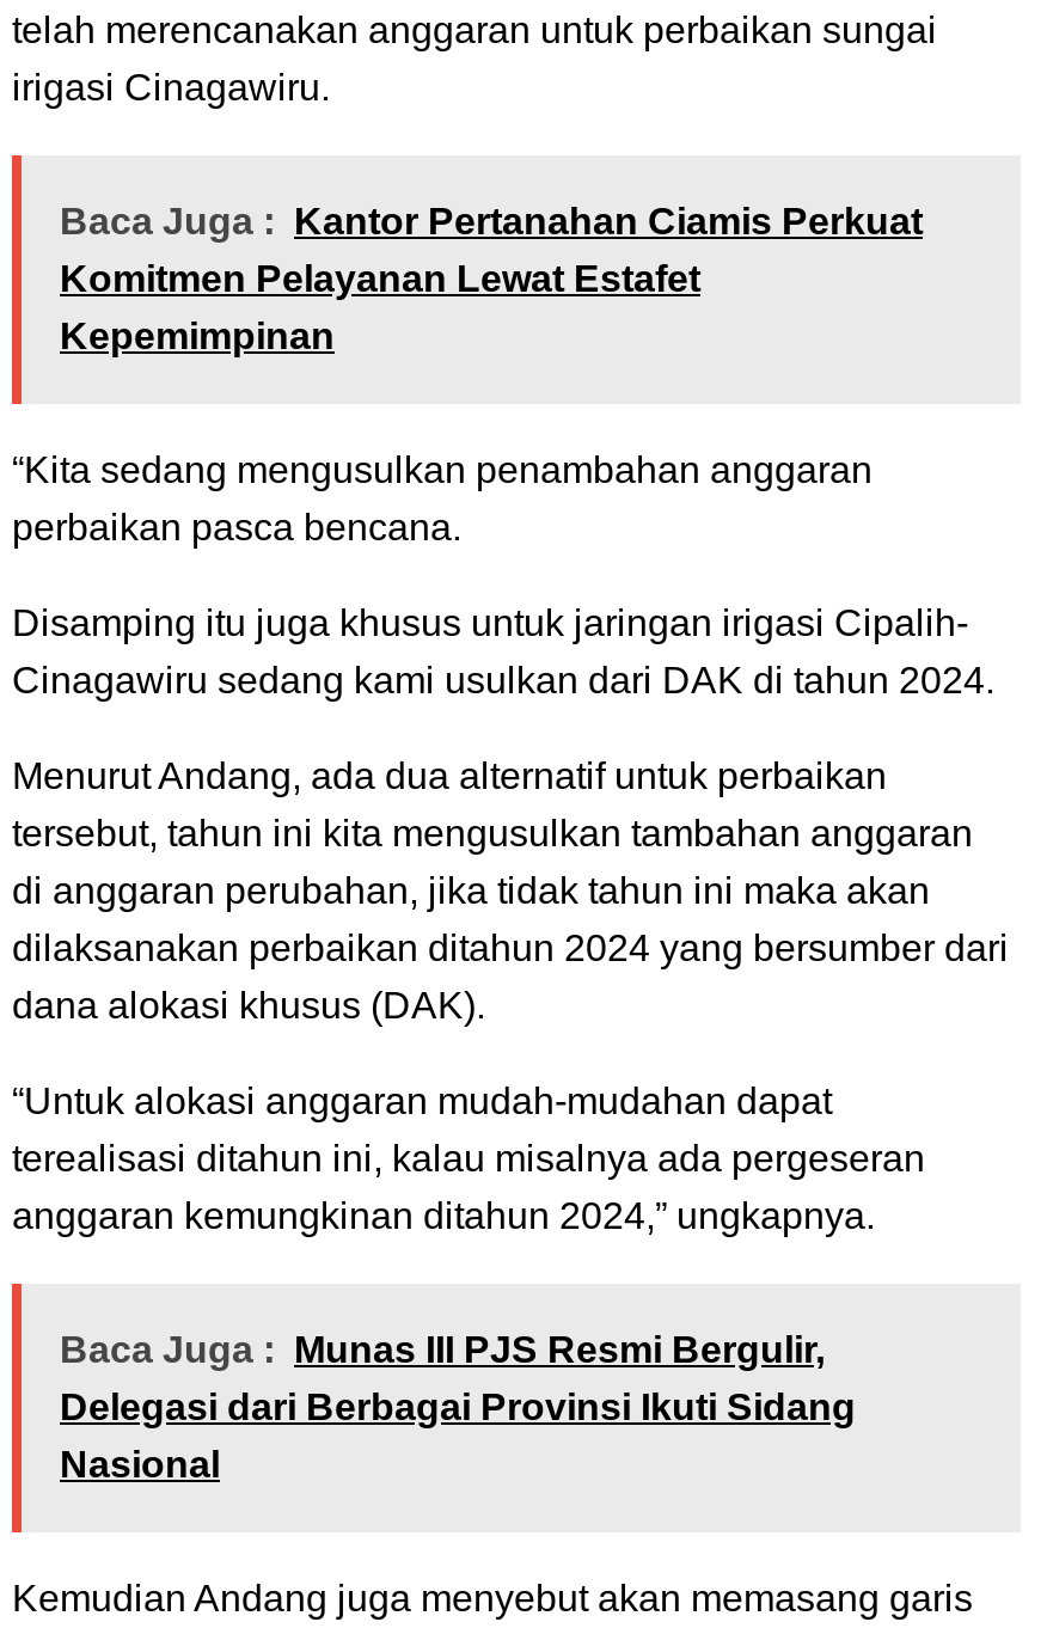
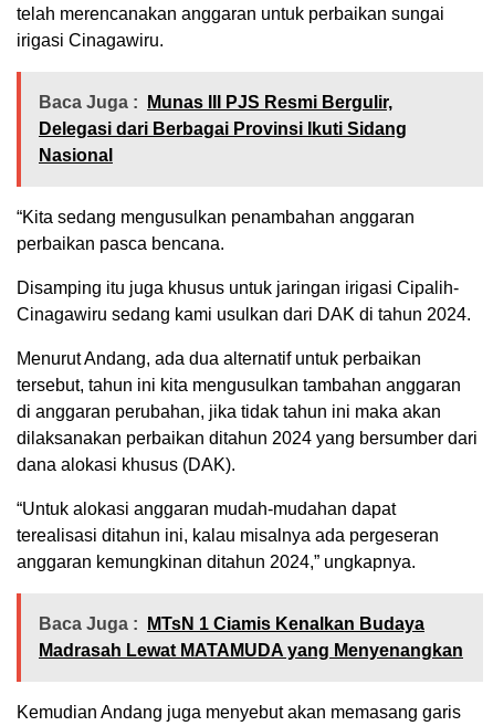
- Baca Juga : Kantor Pertanahan Ciamis Perkuat
- Komitmen Pelayanan Lewat Estafet
- Kepemimpinan

+ Baca Juga : MTsN 1 Ciamis Kenalkan Budaya
+ Madrasah Lewat MATAMUDA yang Menyenangkan

moved up: Baca Juga : Munas III PJS Resmi Bergulir, | Delegasi dari Berbagai Provinsi Ikuti Sidang | Nasional
